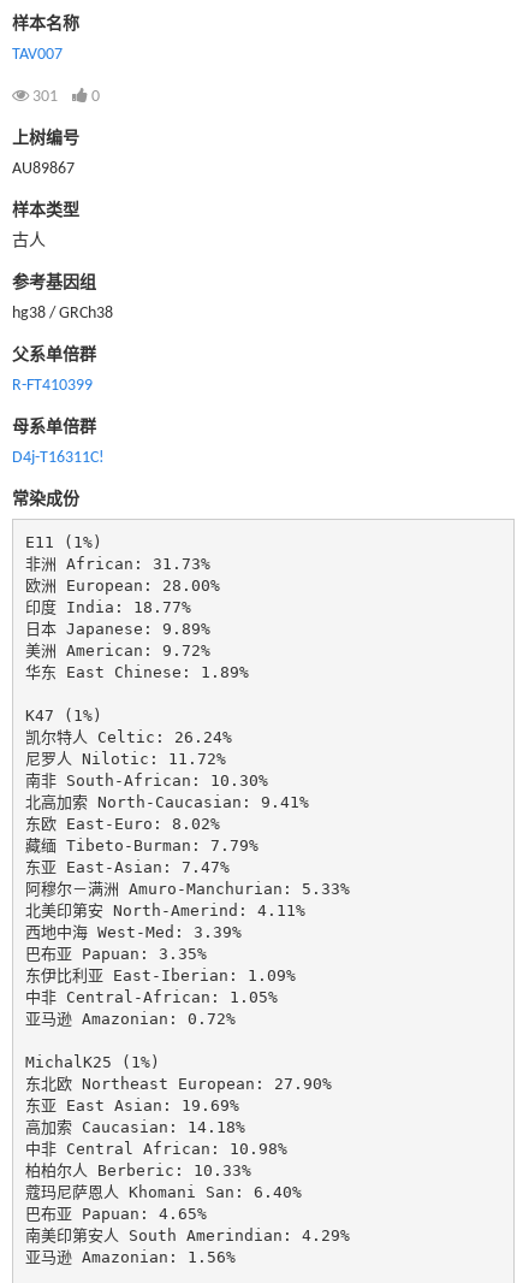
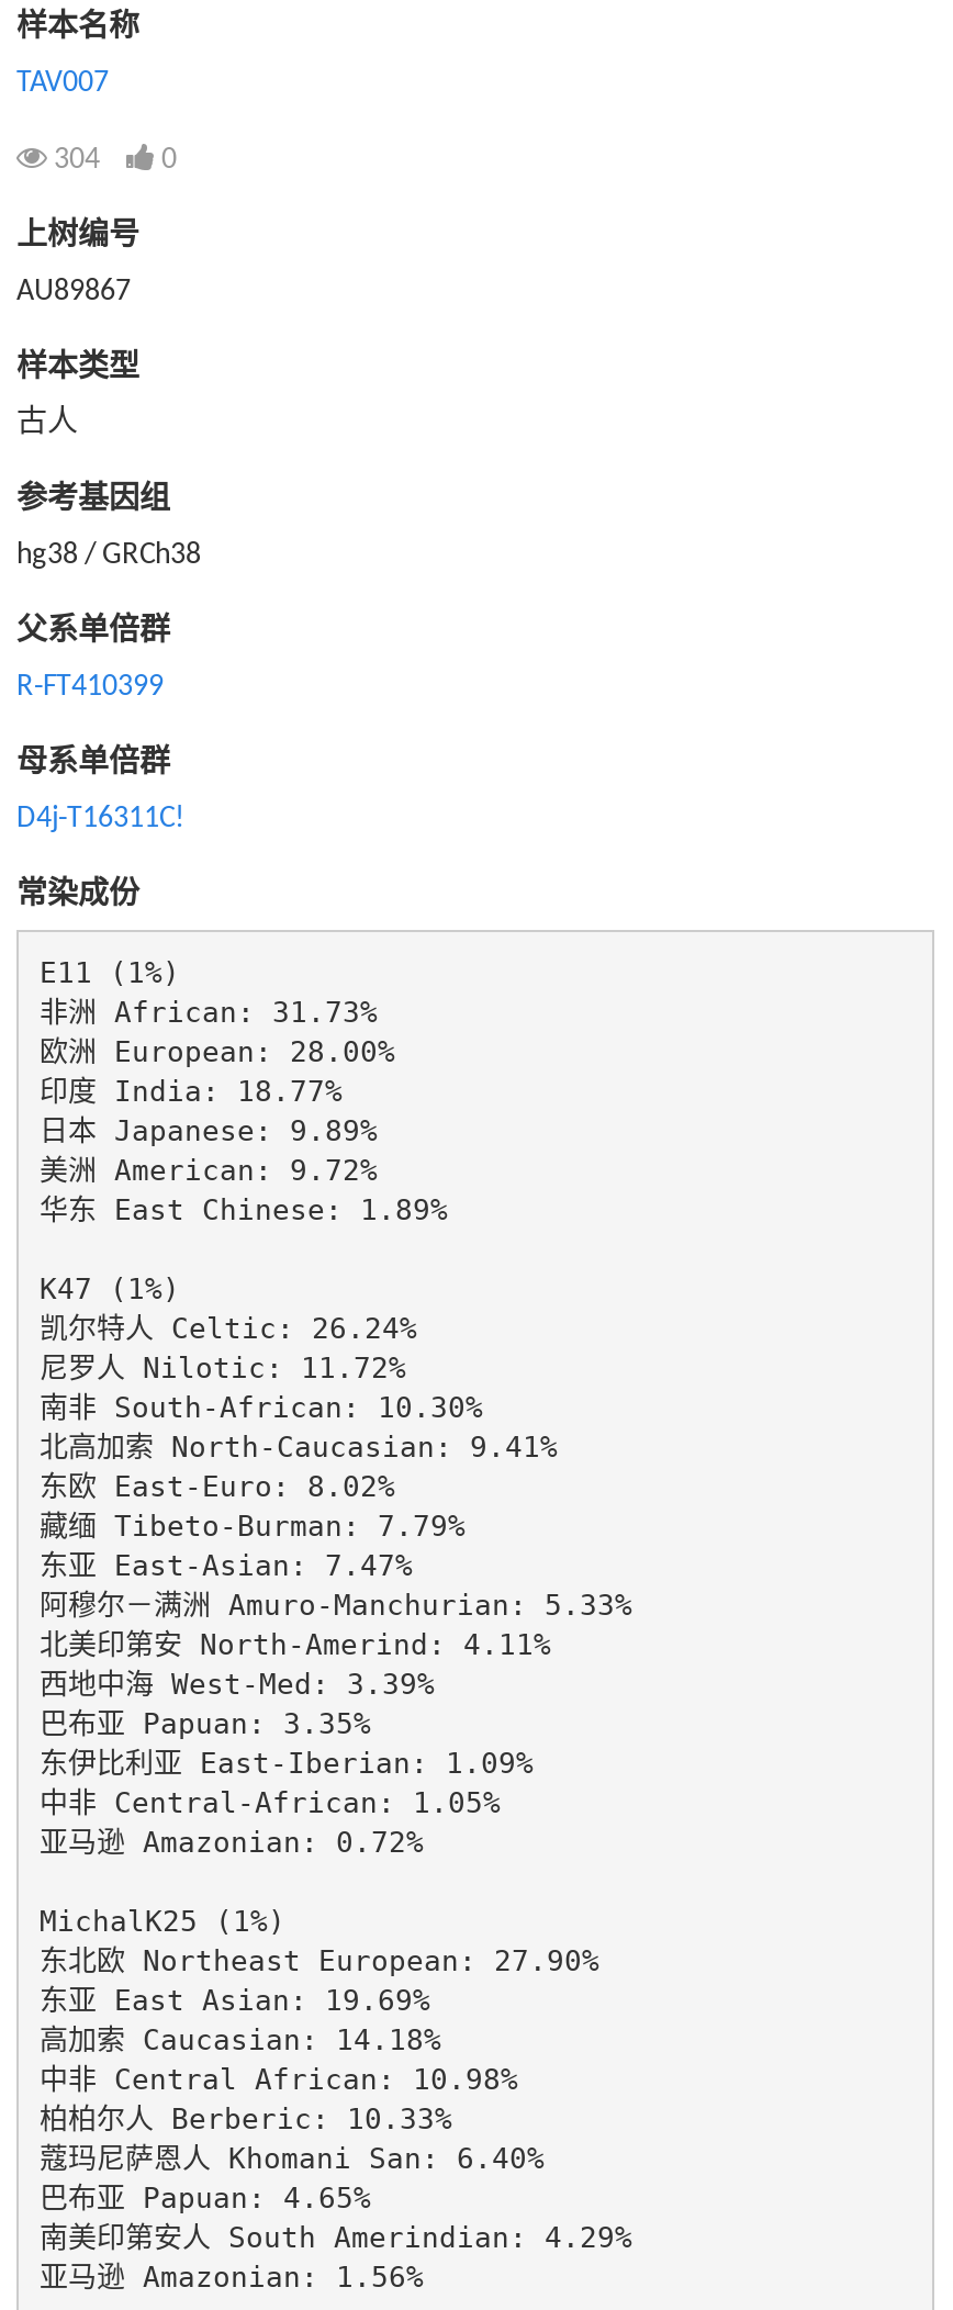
- 301 0
+ 304 0
